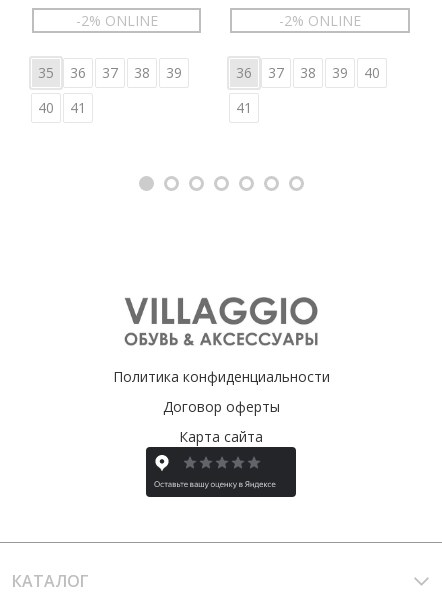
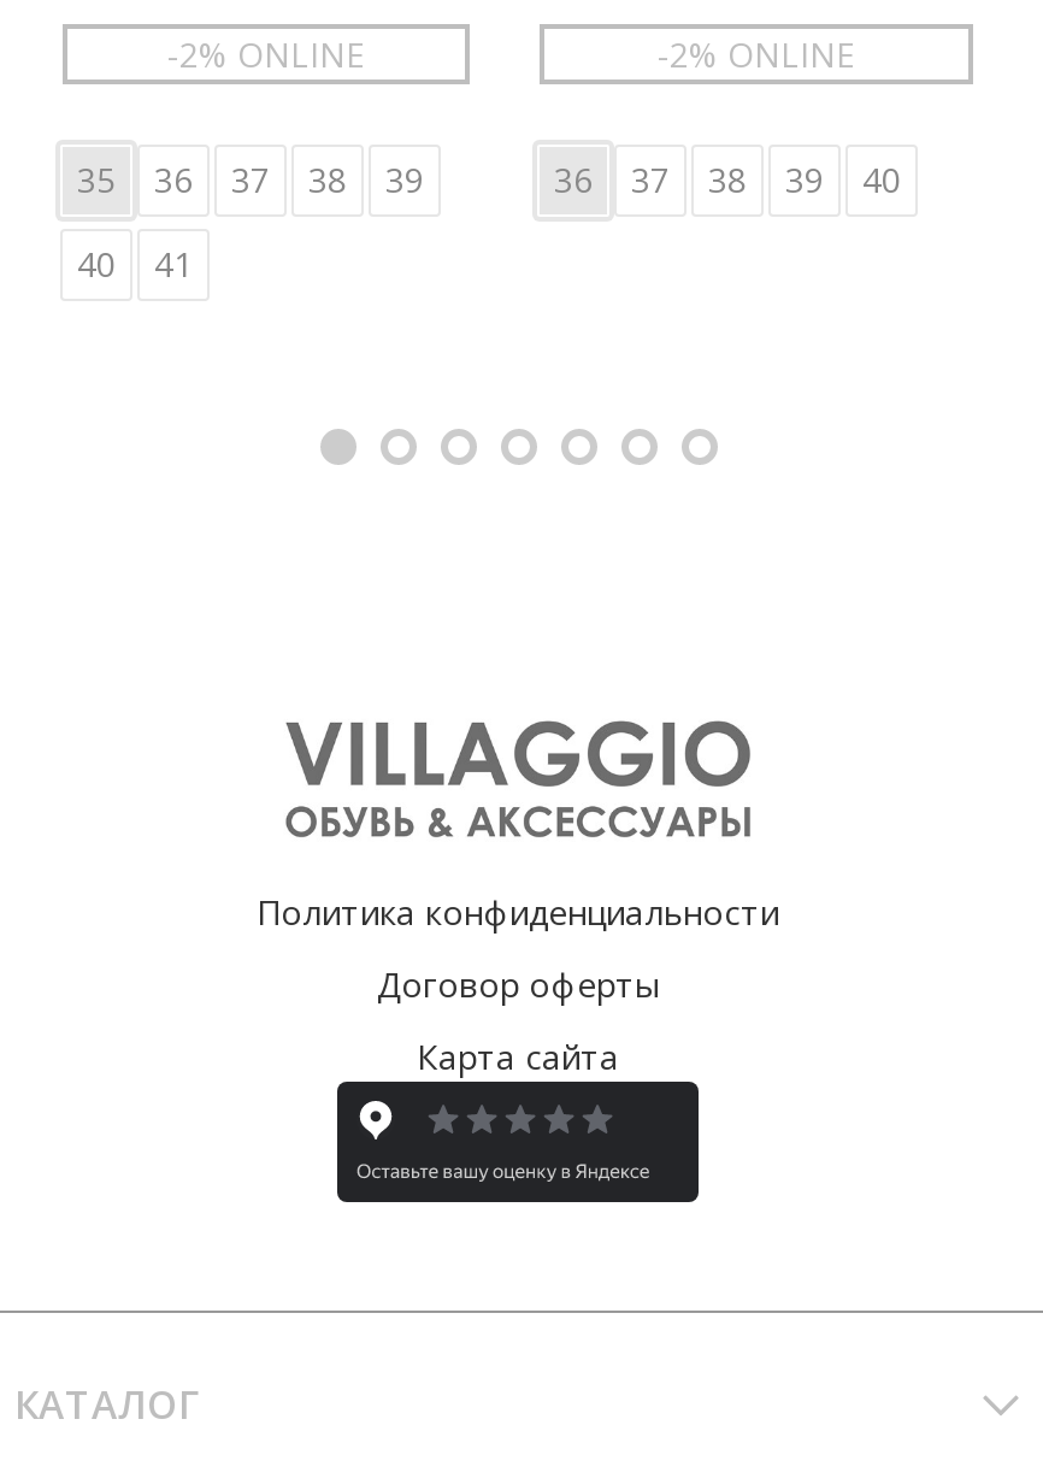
- 41
